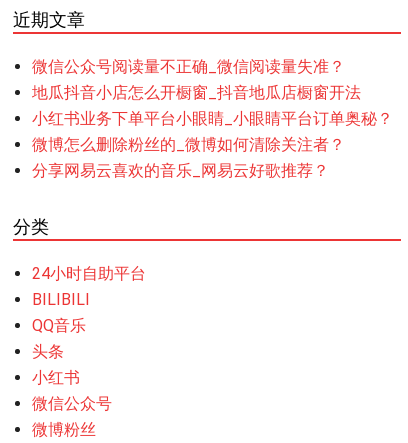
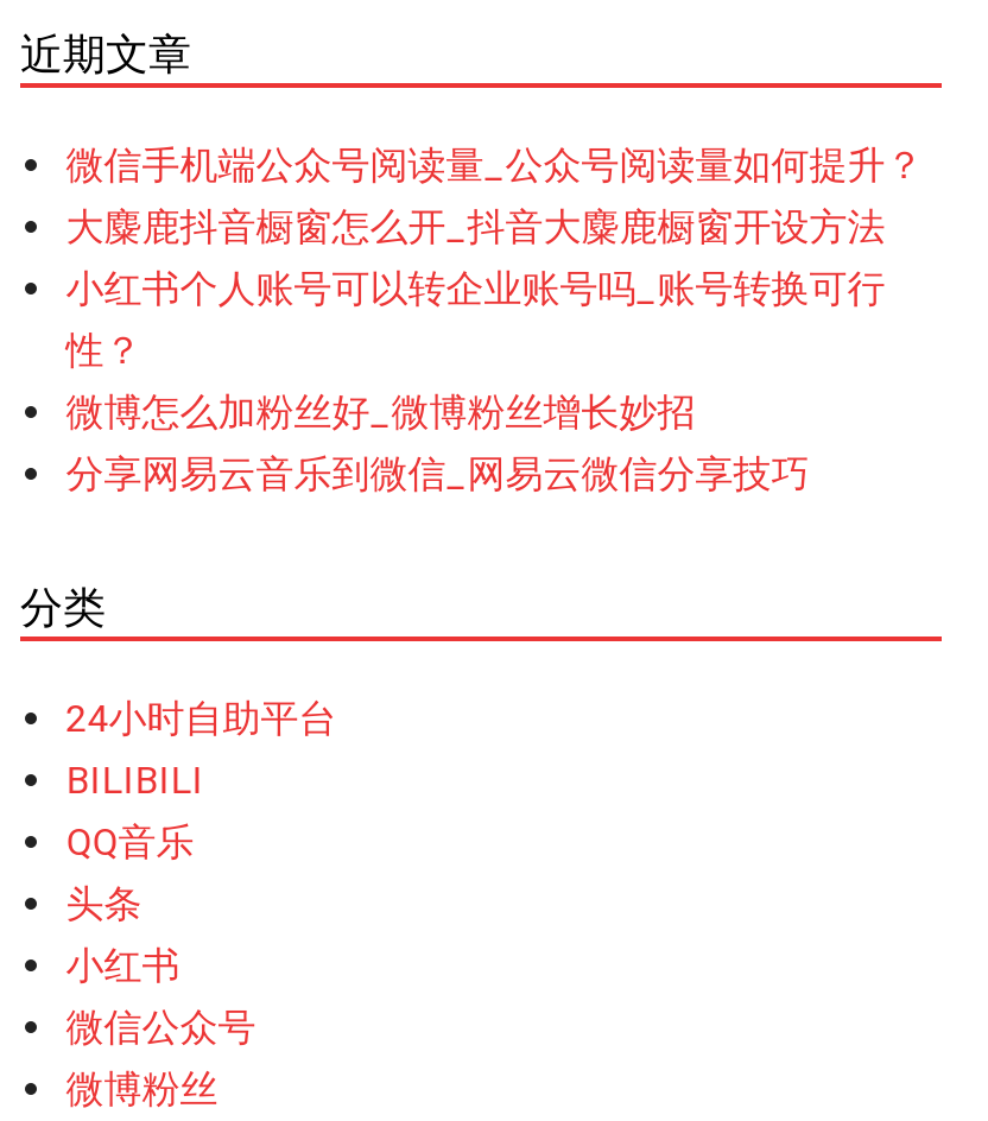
- 微信公众号阅读量不正确_微信阅读量失准？
- 地瓜抖音小店怎么开橱窗_抖音地瓜店橱窗开法
- 小红书业务下单平台小眼睛_小眼睛平台订单奥秘？
- 微博怎么删除粉丝的_微博如何清除关注者？
- 分享网易云喜欢的音乐_网易云好歌推荐？
+ 微信手机端公众号阅读量_公众号阅读量如何提升？
+ 大麋鹿抖音橱窗怎么开_抖音大麋鹿橱窗开设方法
+ 小红书个人账号可以转企业账号吗_账号转换可行
+ 性？
+ 微博怎么加粉丝好_微博粉丝增长妙招
+ 分享网易云音乐到微信_网易云微信分享技巧
